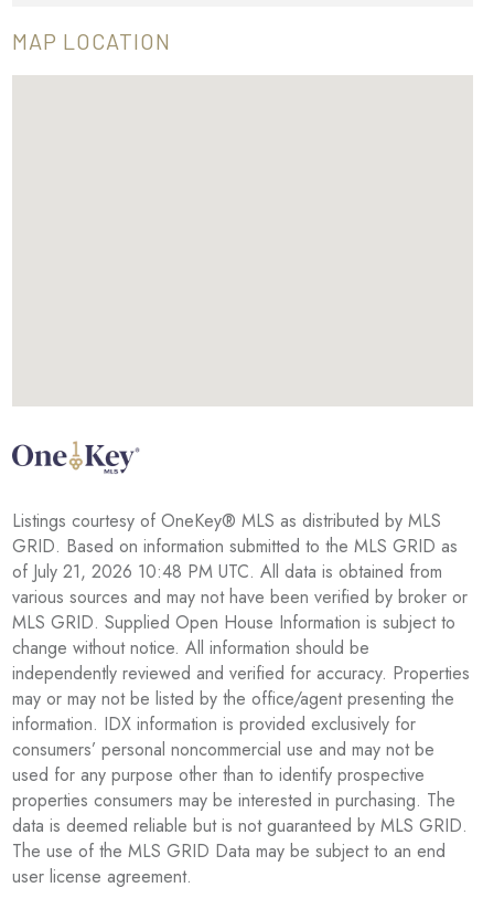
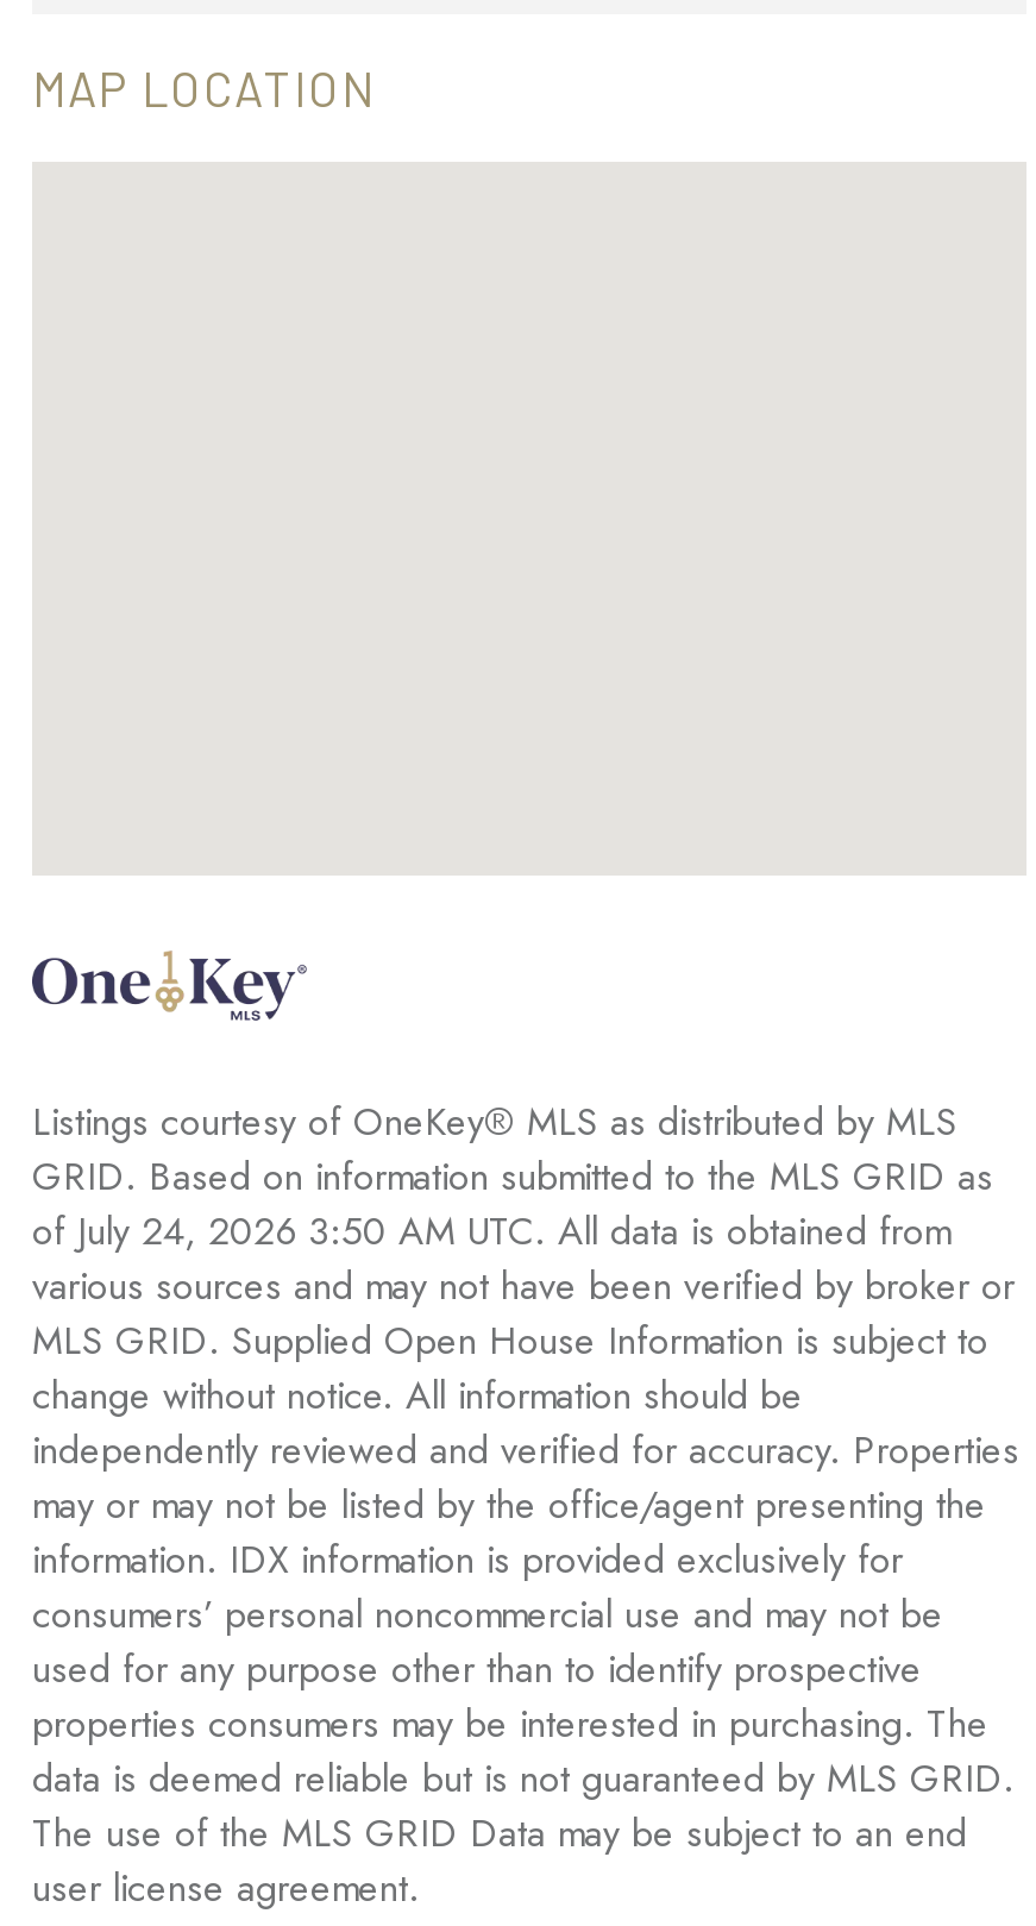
- of July 21, 2026 10:48 PM UTC. All data is obtained from
+ of July 24, 2026 3:50 AM UTC. All data is obtained from
